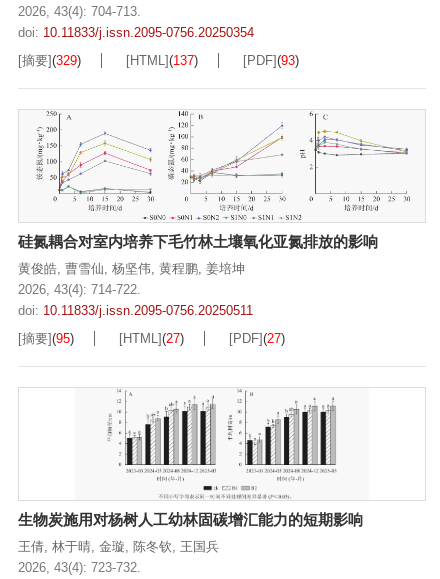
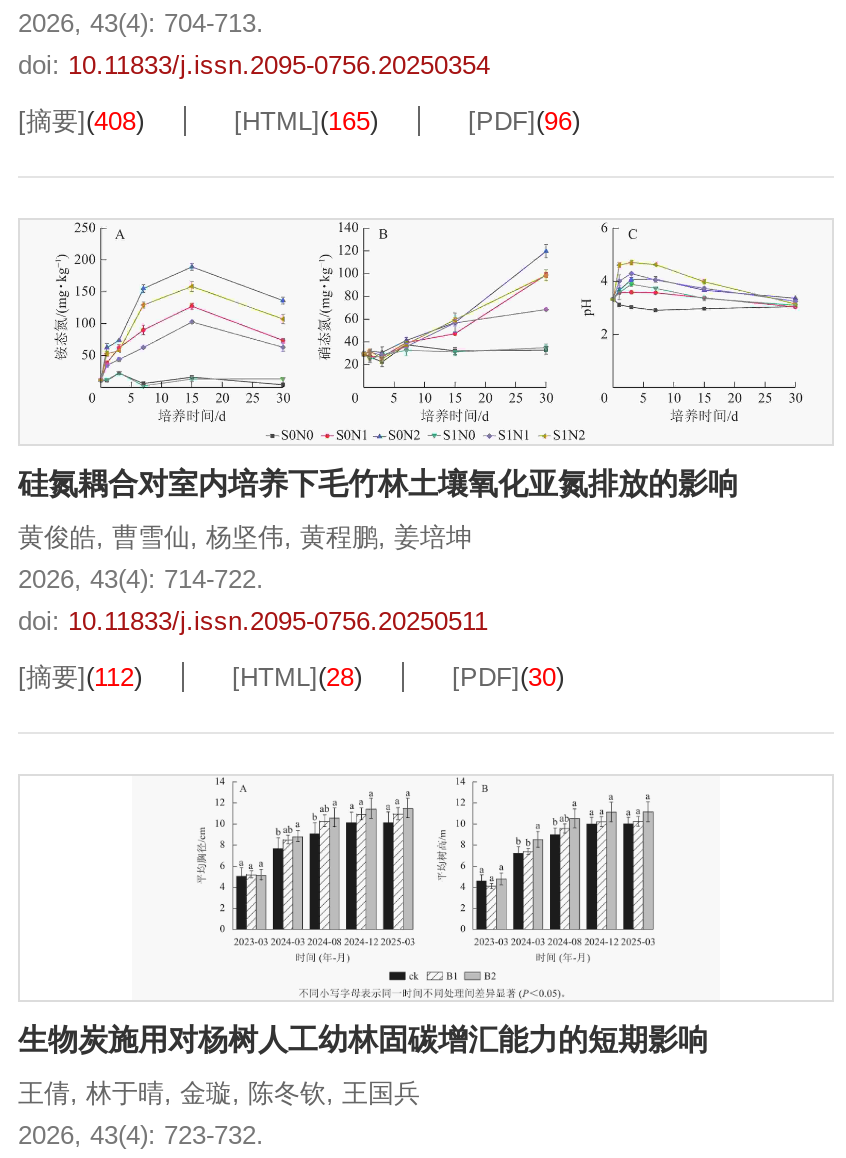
- [摘要](329)
+ [摘要](408)

- [HTML](137)
+ [HTML](165)

- [PDF](93)
+ [PDF](96)

- [摘要](95)
+ [摘要](112)

- [HTML](27)
+ [HTML](28)

- [PDF](27)
+ [PDF](30)
